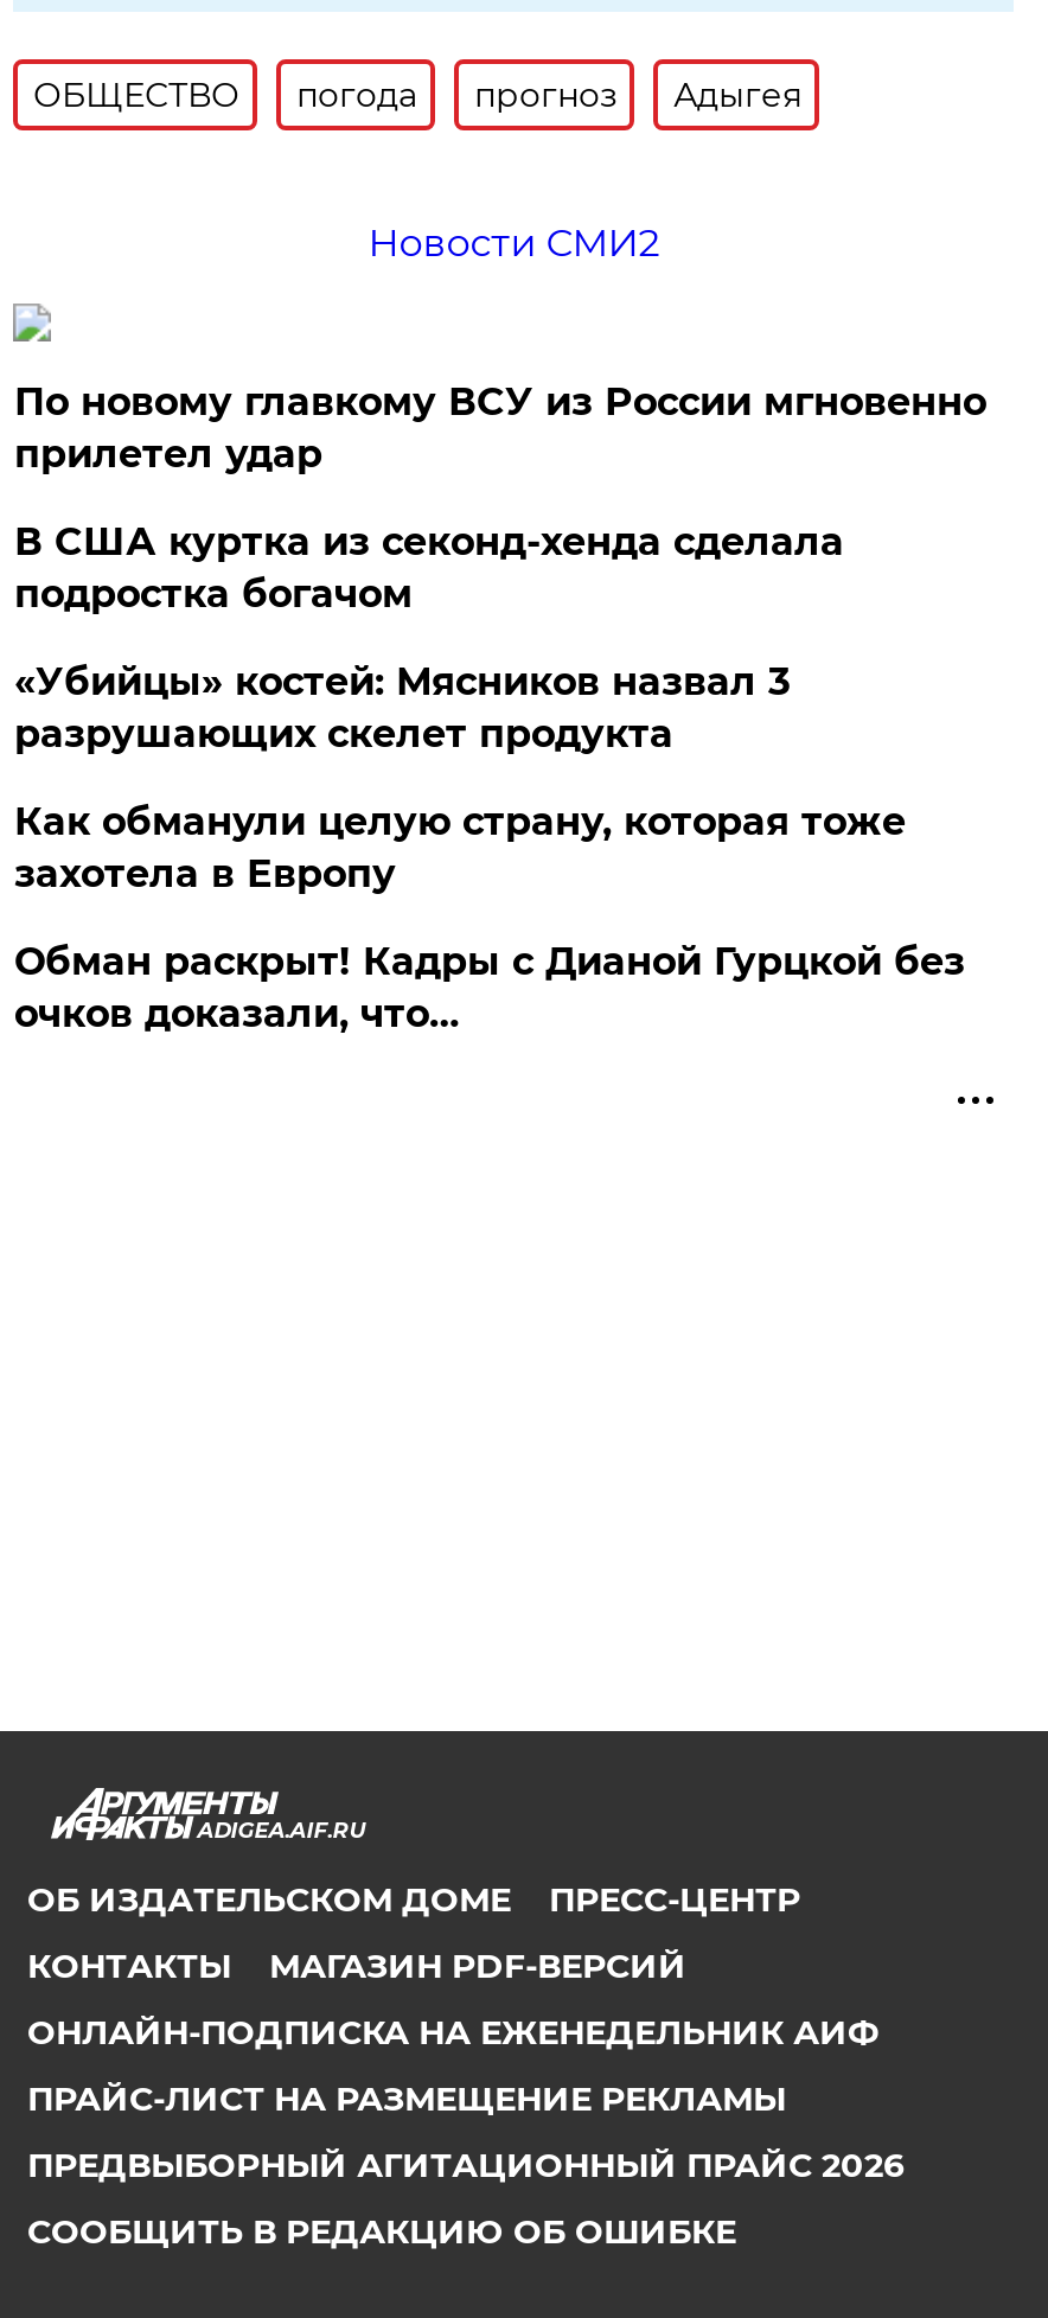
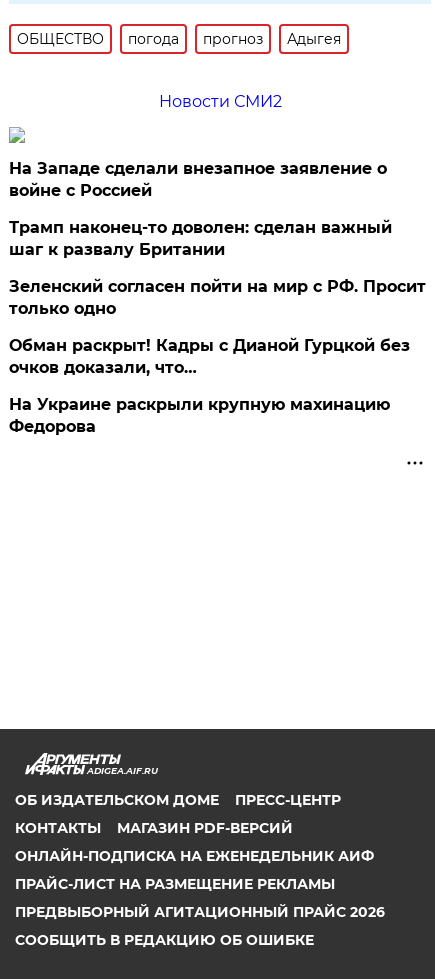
- По новому главкому ВСУ из России мгновенно
- прилетел удар
- В США куртка из секонд-хенда сделала
- подростка богачом
- «Убийцы» костей: Мясников назвал 3
- разрушающих скелет продукта
- Как обманули целую страну, которая тоже
- захотела в Европу
+ На Западе сделали внезапное заявление о
+ войне с Россией
+ Трамп наконец-то доволен: сделан важный
+ шаг к развалу Британии
+ Зеленский согласен пойти на мир с РФ. Просит
+ только одно

moved up: Обман раскрыт! Кадры с Дианой Гурцкой без | очков доказали, что…

+ На Украине раскрыли крупную махинацию
+ Федорова
